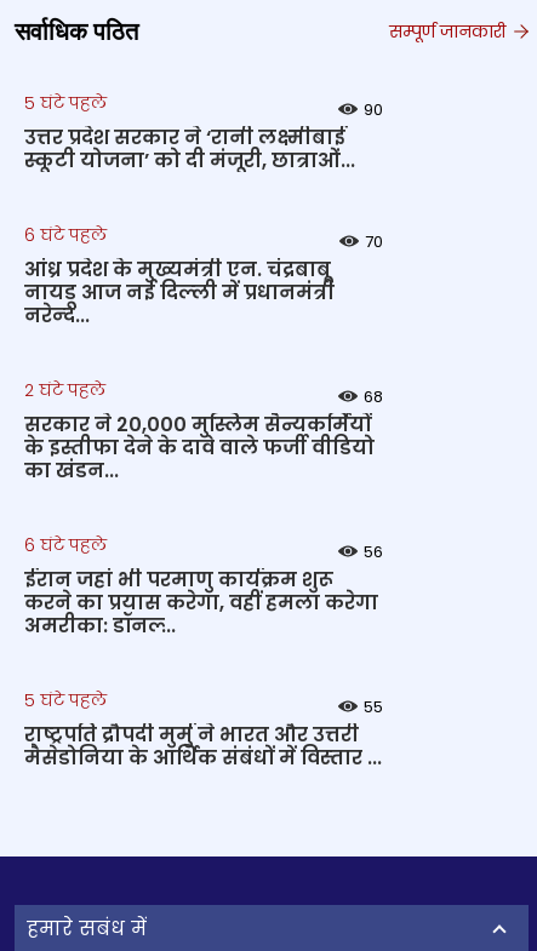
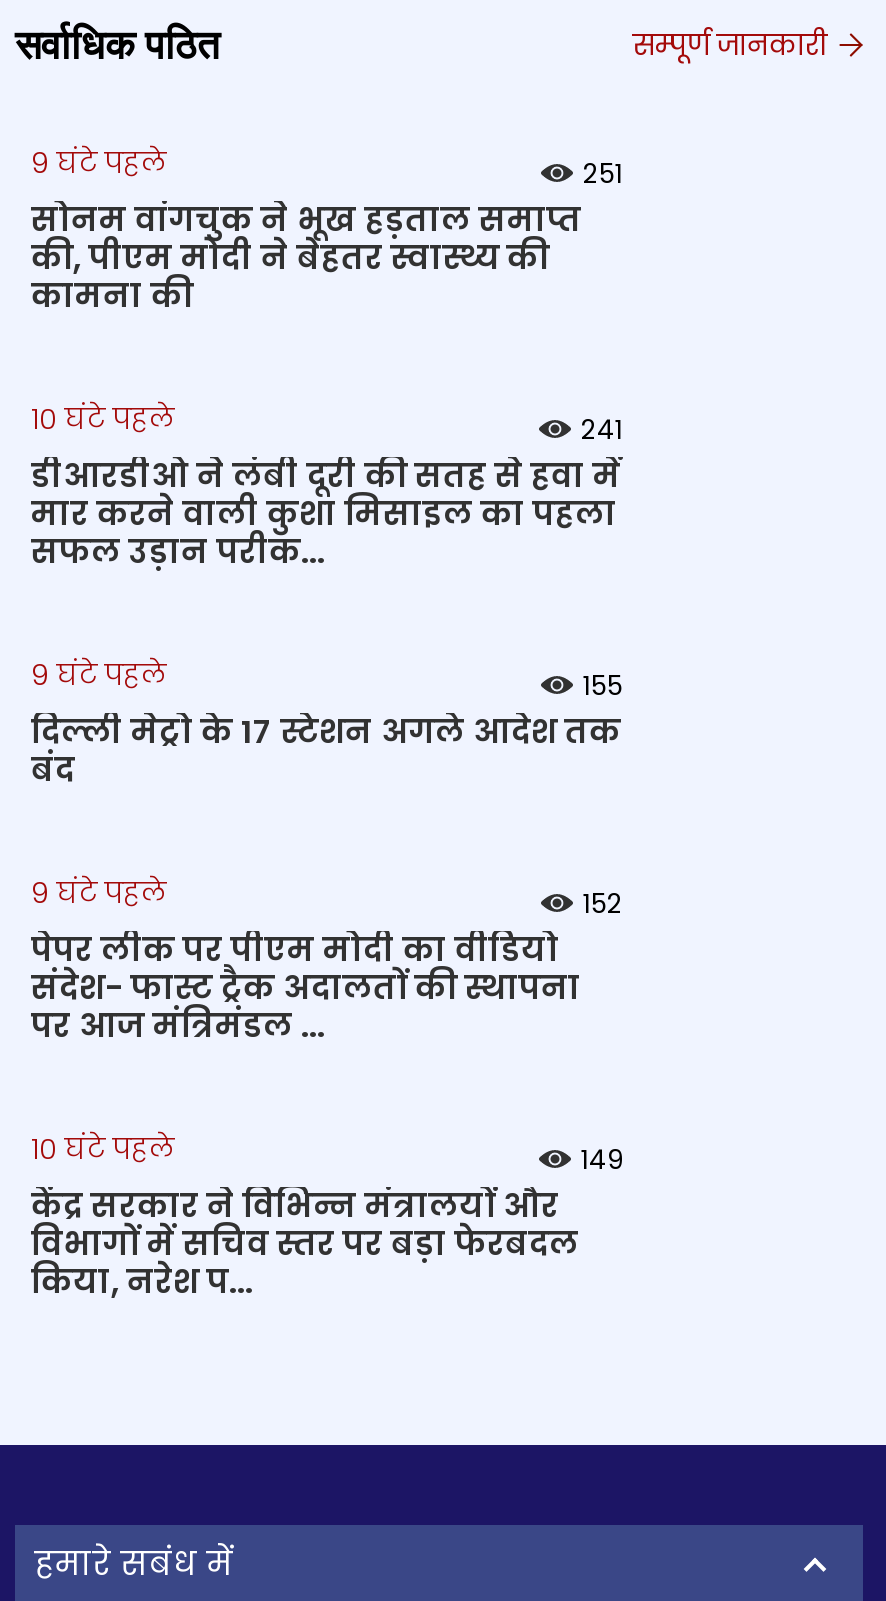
- 5 घंटे पहले
- 90
- उत्तर प्रदेश सरकार ने ‘रानी लक्ष्मीबाई
- स्कूटी योजना’ को दी मंजूरी, छात्राओं...
+ 9 घंटे पहले
+ 251
+ सोनम वांगचुक ने भूख हड़ताल समाप्त
+ की, पीएम मोदी ने बेहतर स्वास्थ्य की
+ कामना की

- 6 घंटे पहले
- 70
- आंध्र प्रदेश के मुख्‍यमंत्री एन. चंद्रबाबू
- नायडू आज नई दिल्‍ली में प्रधानमंत्री
- नरेन्‍द...
+ 10 घंटे पहले
+ 241
+ डीआरडीओ ने लंबी दूरी की सतह से हवा में
+ मार करने वाली कुशा मिसाइल का पहला
+ सफल उड़ान परीक...

- 2 घंटे पहले
- 68
- सरकार ने 20,000 मुस्लिम सैन्यकर्मियों
- के इस्तीफा देने के दावे वाले फर्जी वीडियो
- का खंडन...
+ 9 घंटे पहले
+ 155
+ दिल्ली मेट्रो के 17 स्टेशन अगले आदेश तक
+ बंद

- 6 घंटे पहले
- 56
- ईरान जहां भी परमाणु कार्यक्रम शुरू
- करने का प्रयास करेगा, वहीं हमला करेगा
- अमरीका: डॉनल्‍...
+ 9 घंटे पहले
+ 152
+ पेपर लीक पर पीएम मोदी का वीडियो
+ संदेश- फास्ट ट्रैक अदालतों की स्थापना
+ पर आज मंत्रिमंडल ...

- 5 घंटे पहले
- 55
- राष्‍ट्रपति द्रौपदी मुर्मु ने भारत और उत्तरी
- मैसेडोनिया के आर्थिक संबंधों में विस्‍तार ...
+ 10 घंटे पहले
+ 149
+ केंद्र सरकार ने विभिन्न मंत्रालयों और
+ विभागों में सचिव स्तर पर बड़ा फेरबदल
+ किया, नरेश प...
